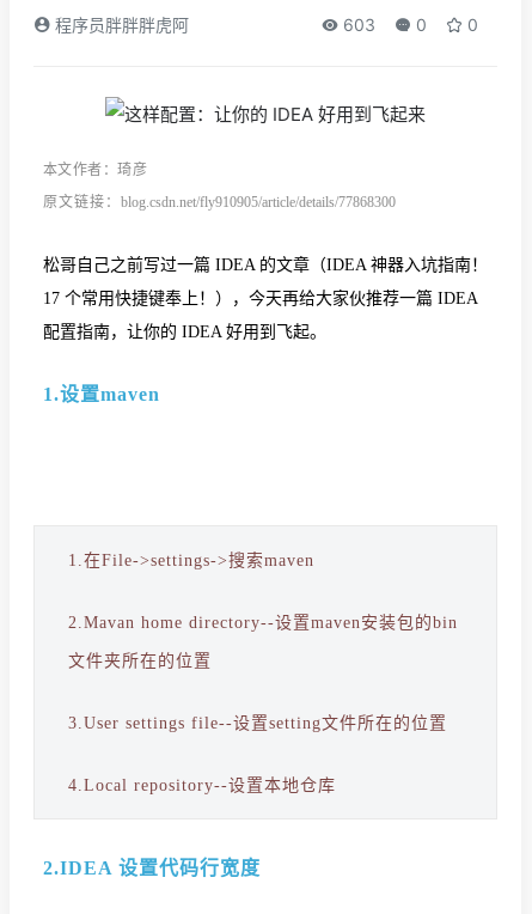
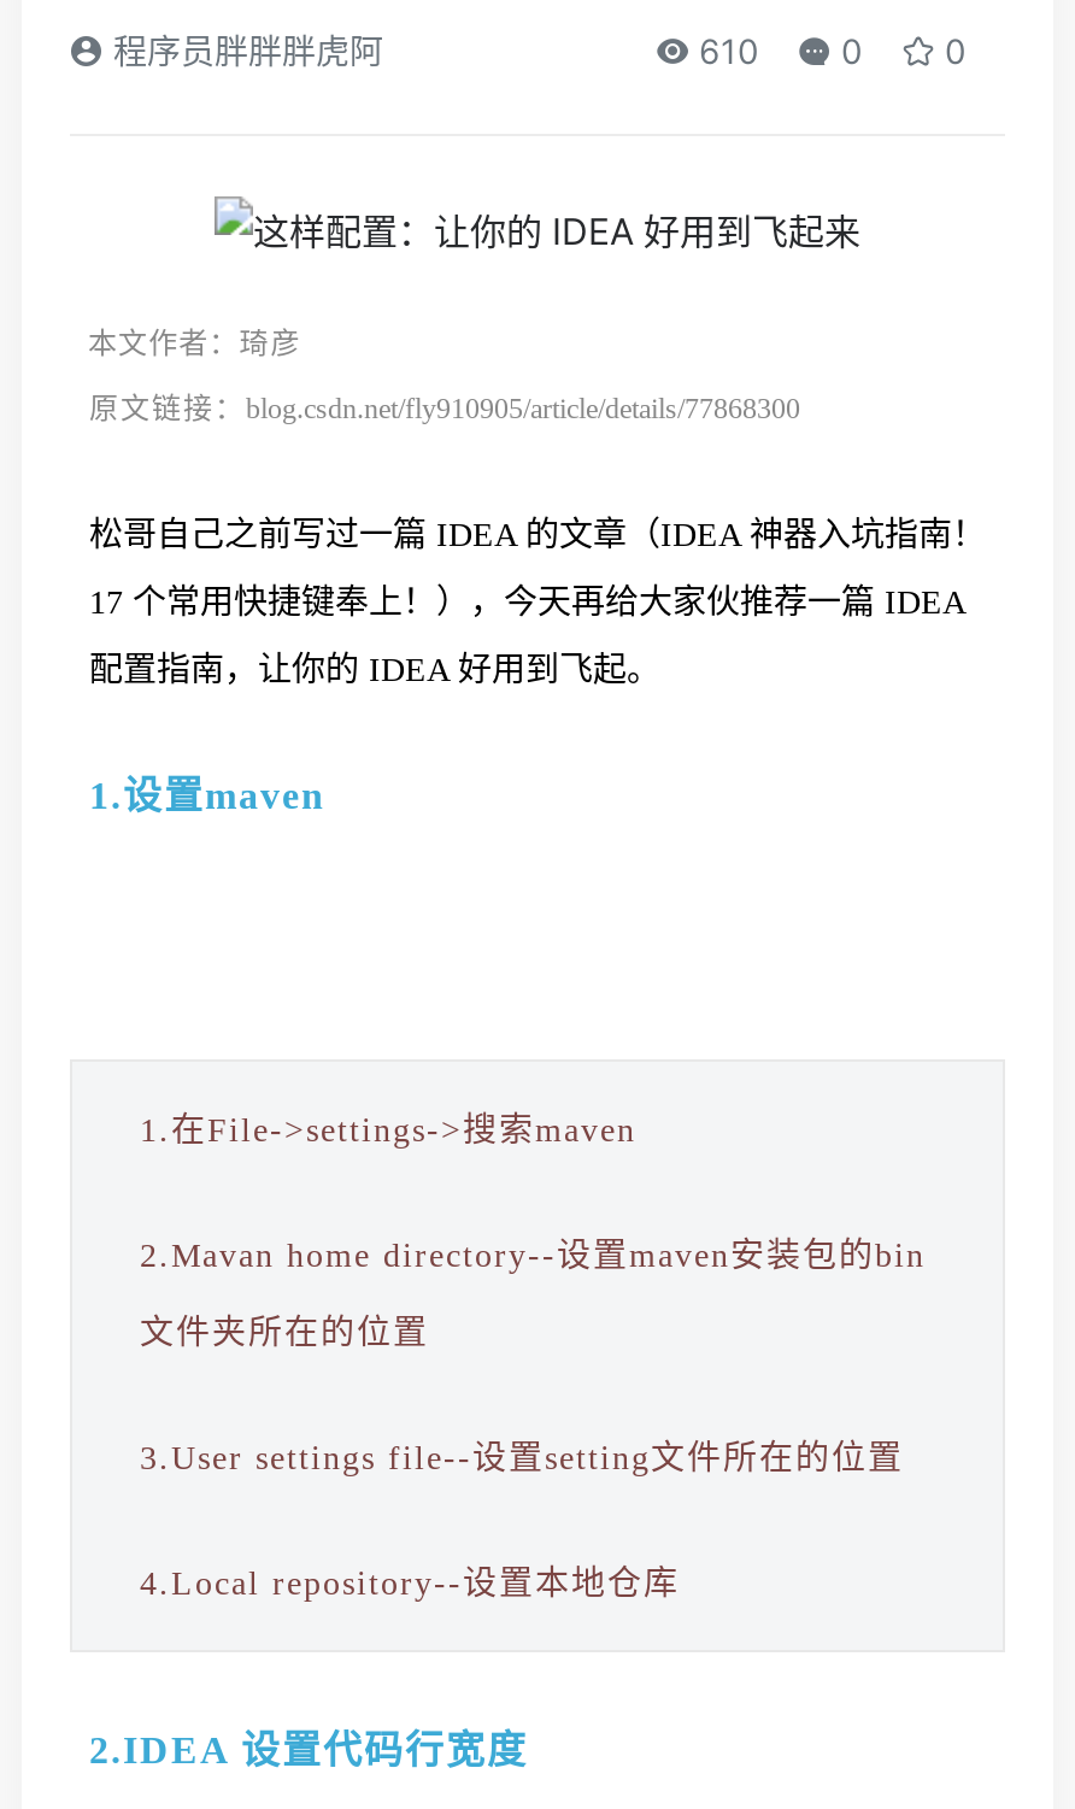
- 603 0 0
+ 610 0 0
